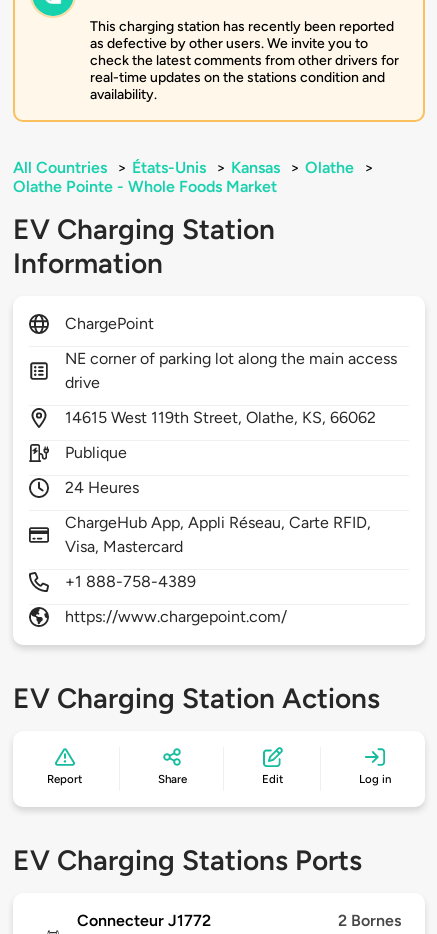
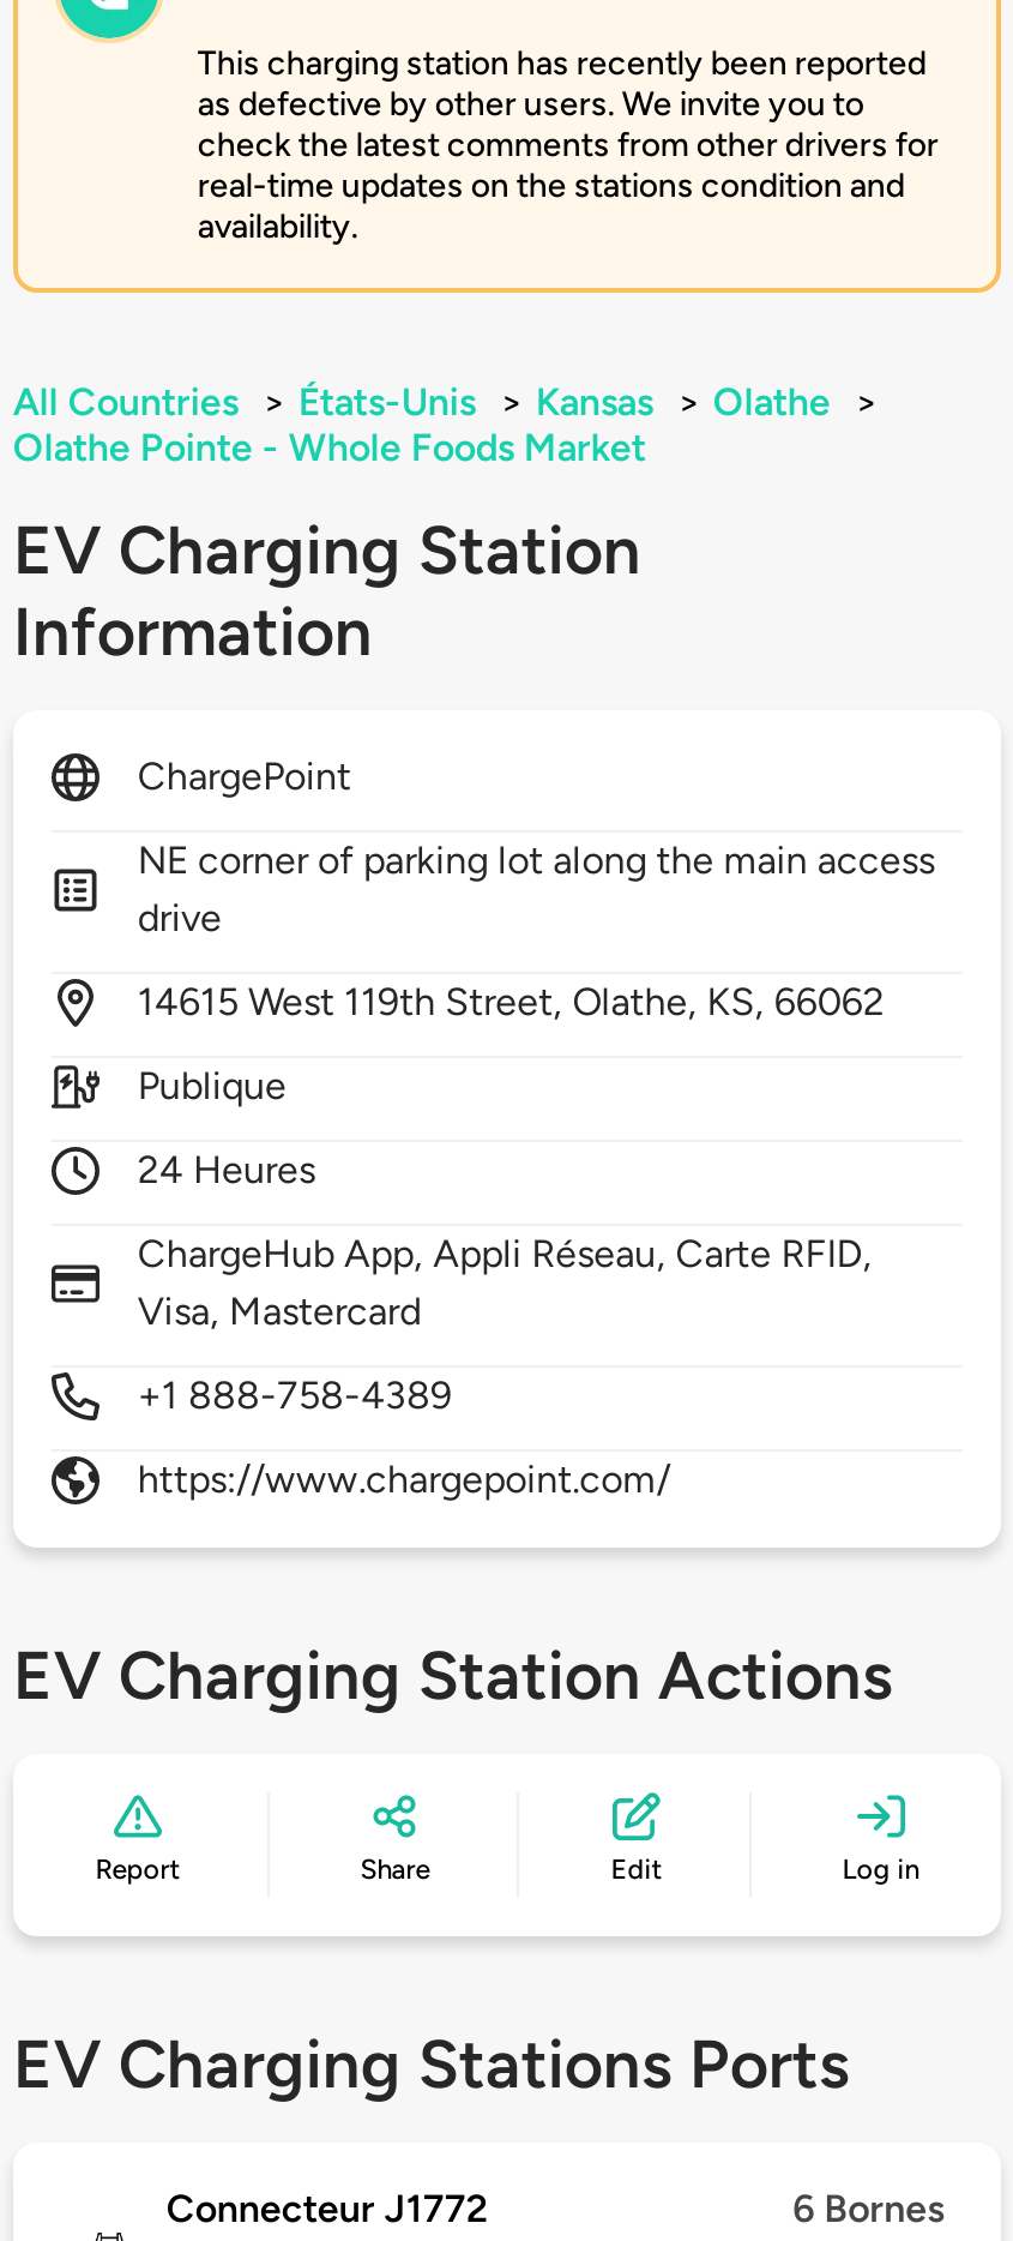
- 2 Bornes
+ 6 Bornes
